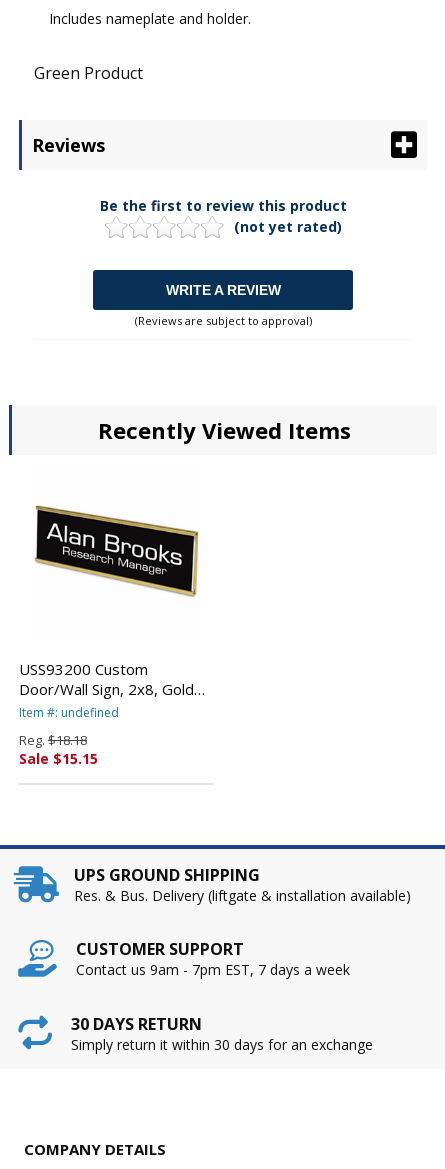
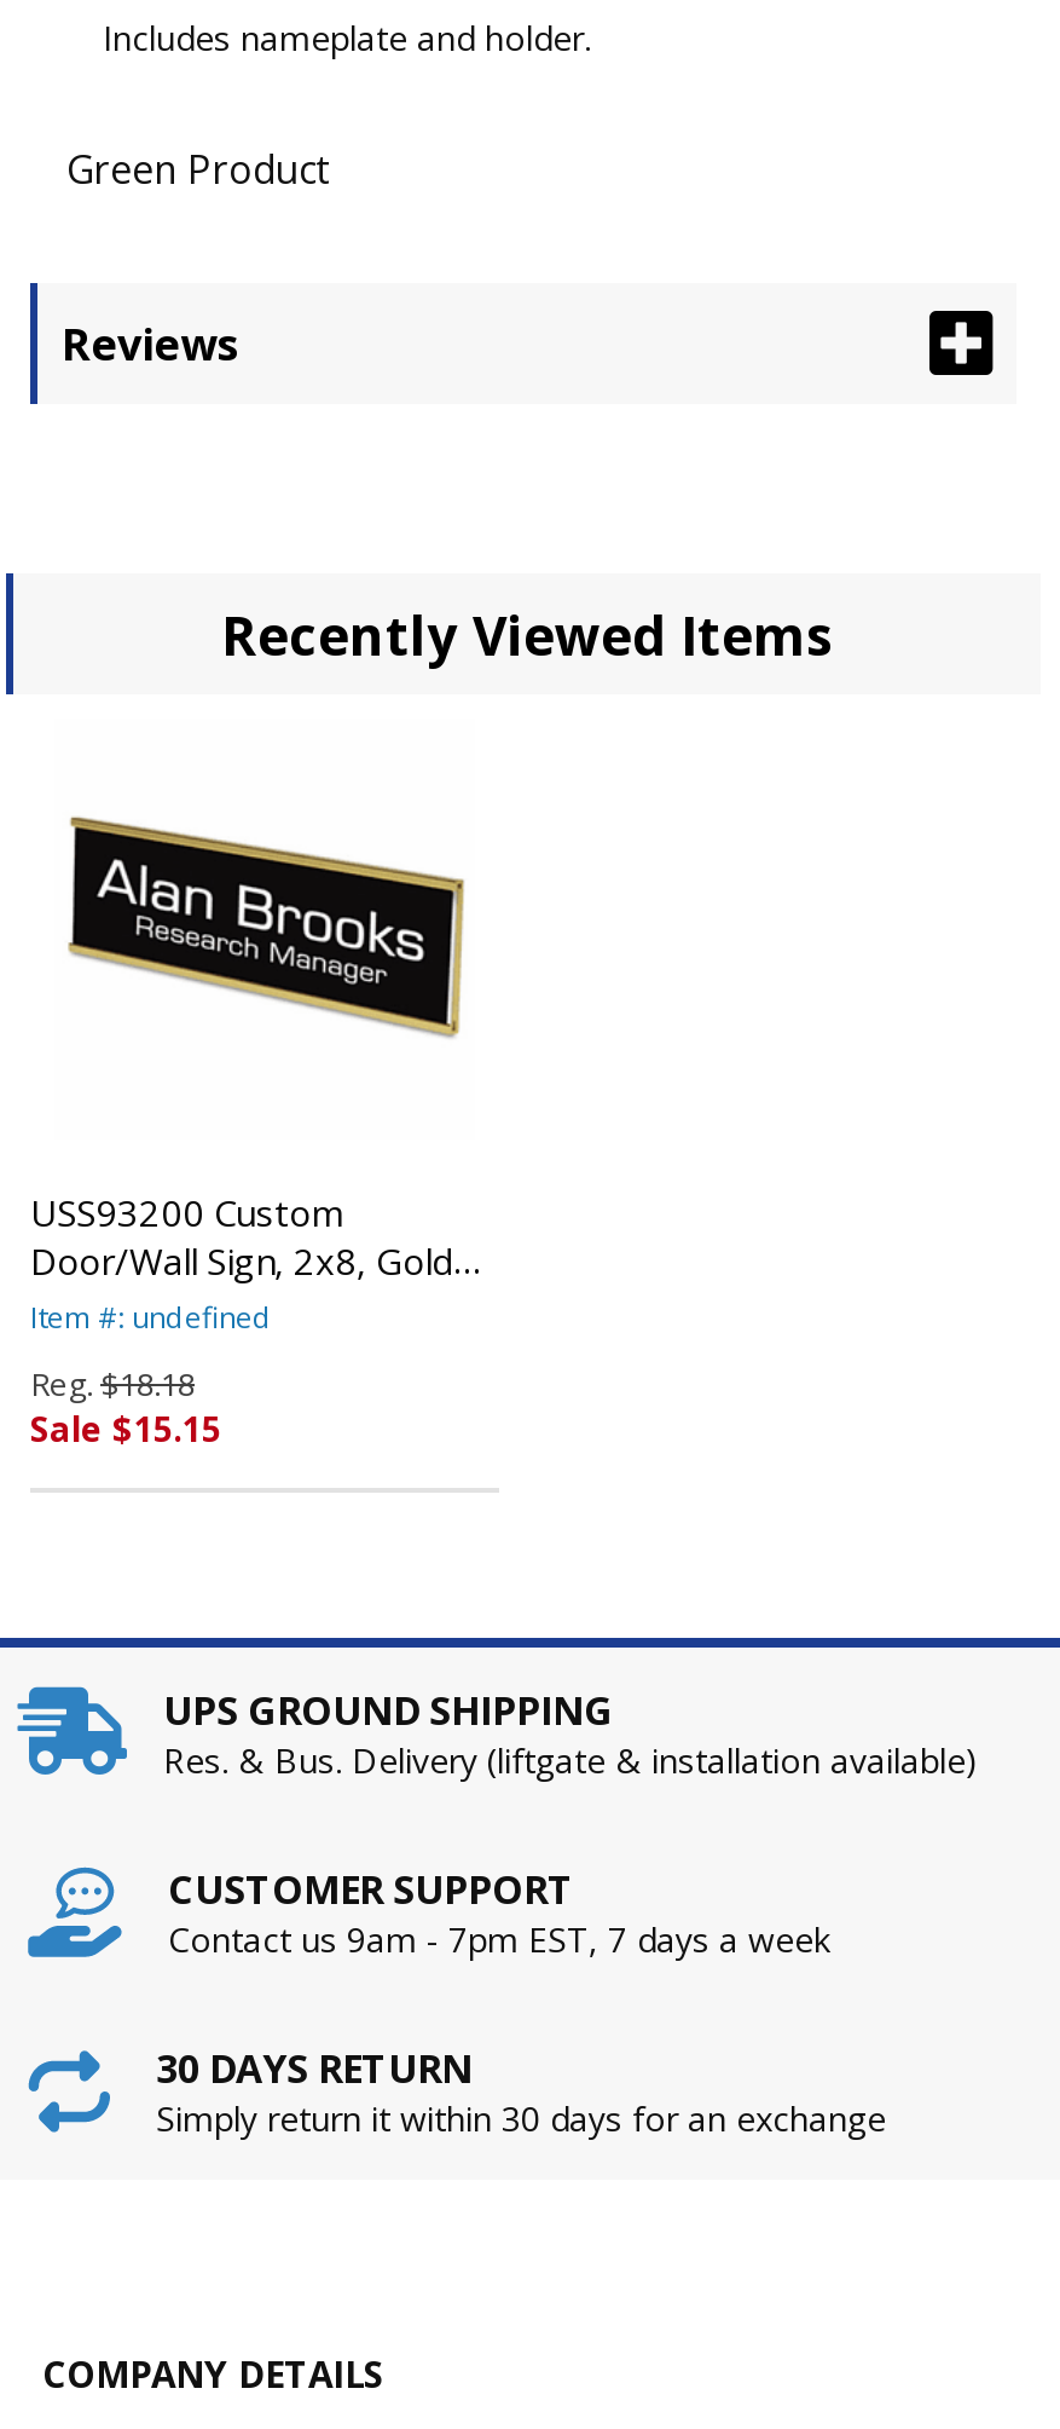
- Be the first to review this product
- (not yet rated)
- WRITE A REVIEW
- (Reviews are subject to approval)
